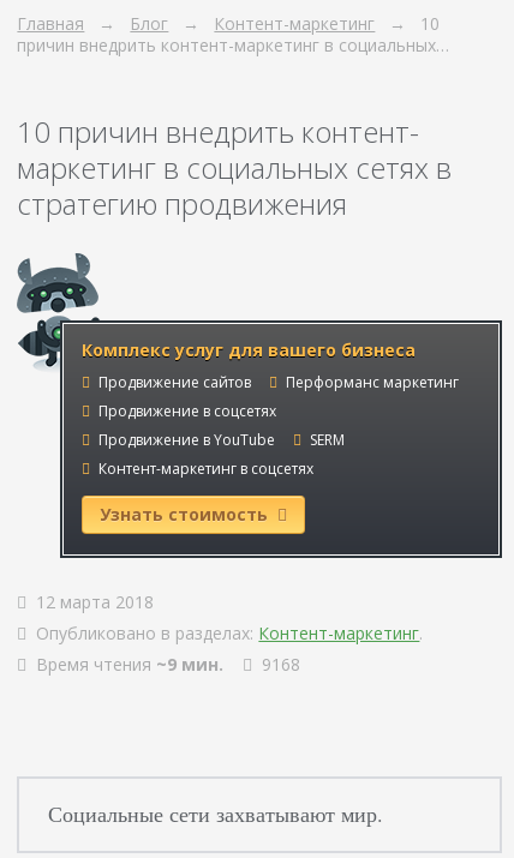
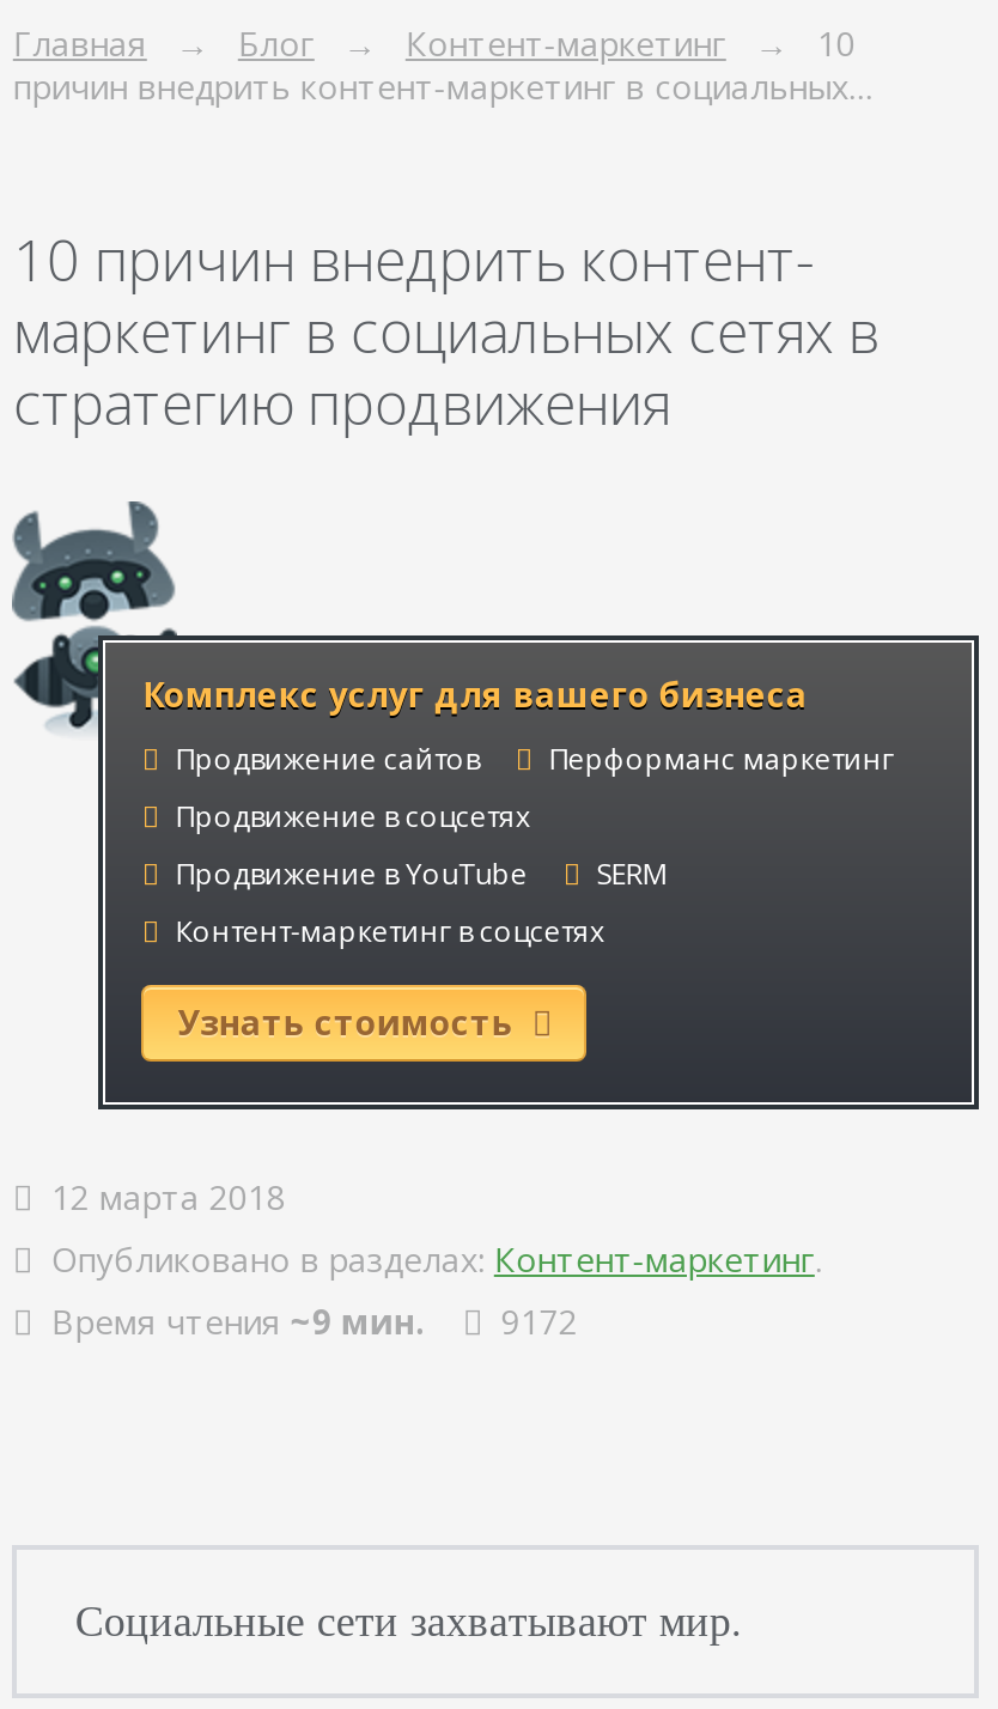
- Время чтения ~9 мин. 9168
+ Время чтения ~9 мин. 9172
